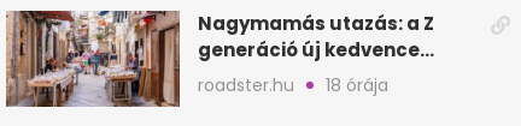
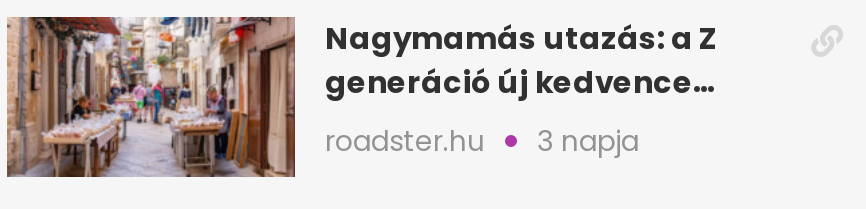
- 18 órája
+ 3 napja
